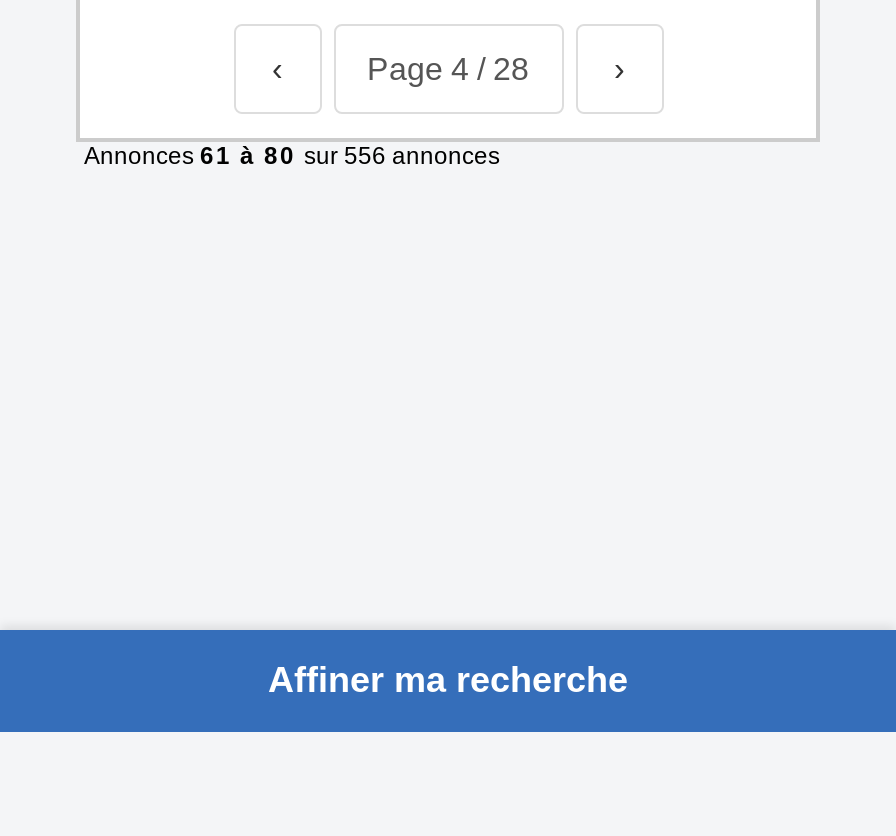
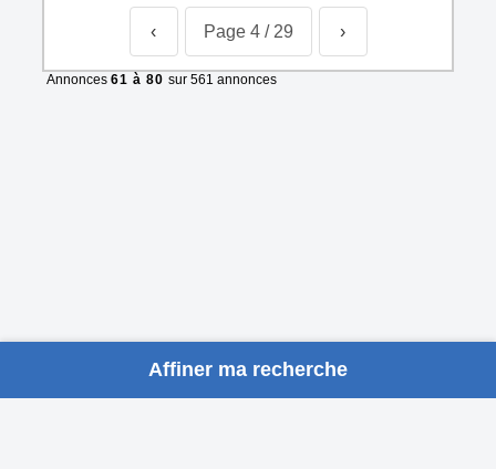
- Page 4 / 28
+ Page 4 / 29

- Annonces 61 à 80 sur 556 annonces
+ Annonces 61 à 80 sur 561 annonces
